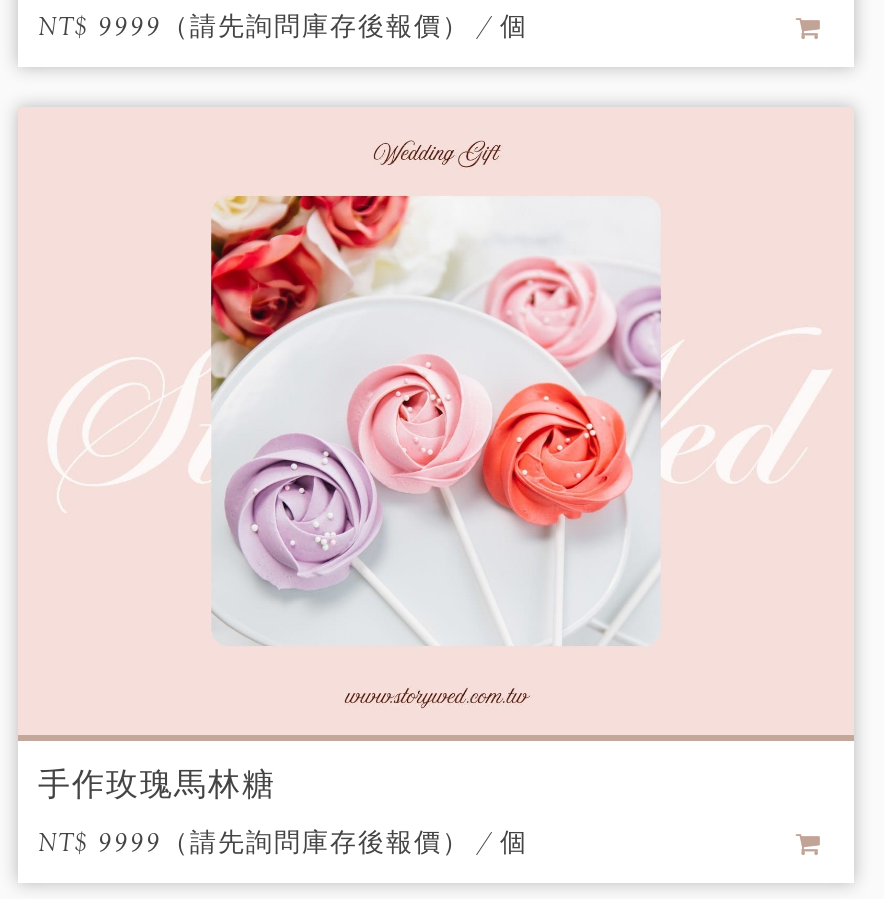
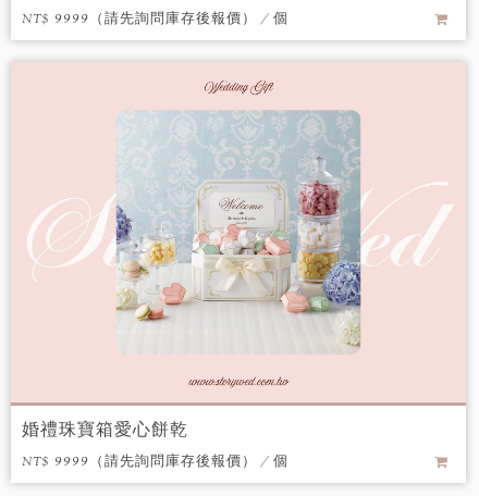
- [image]
+ [image]

- 手作玫瑰馬林糖
+ 婚禮珠寶箱愛心餅乾
